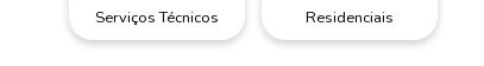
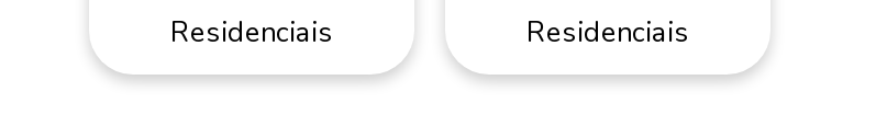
- Serviços Técnicos
+ Residenciais
